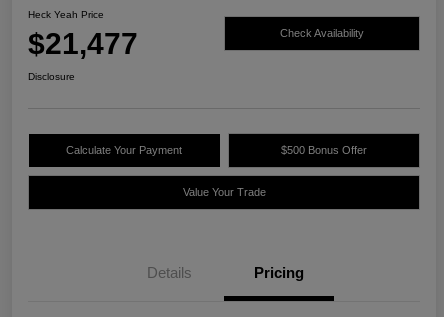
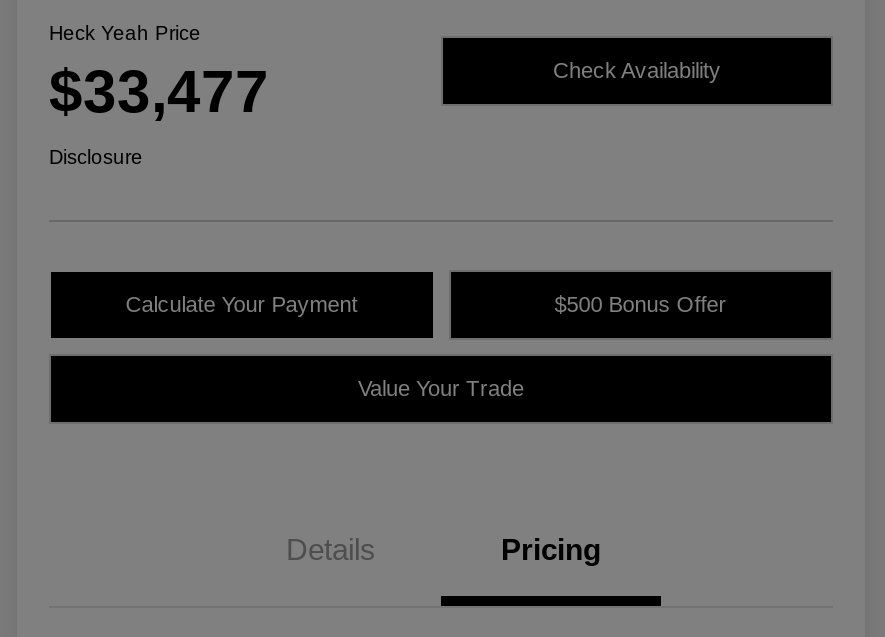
- $21,477
+ $33,477
